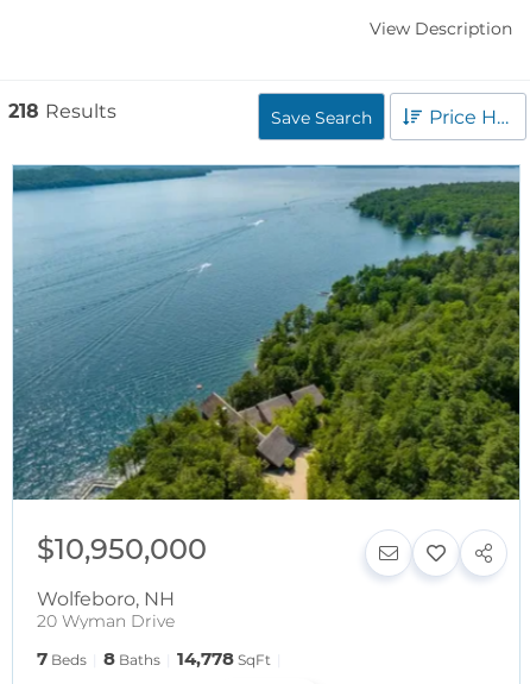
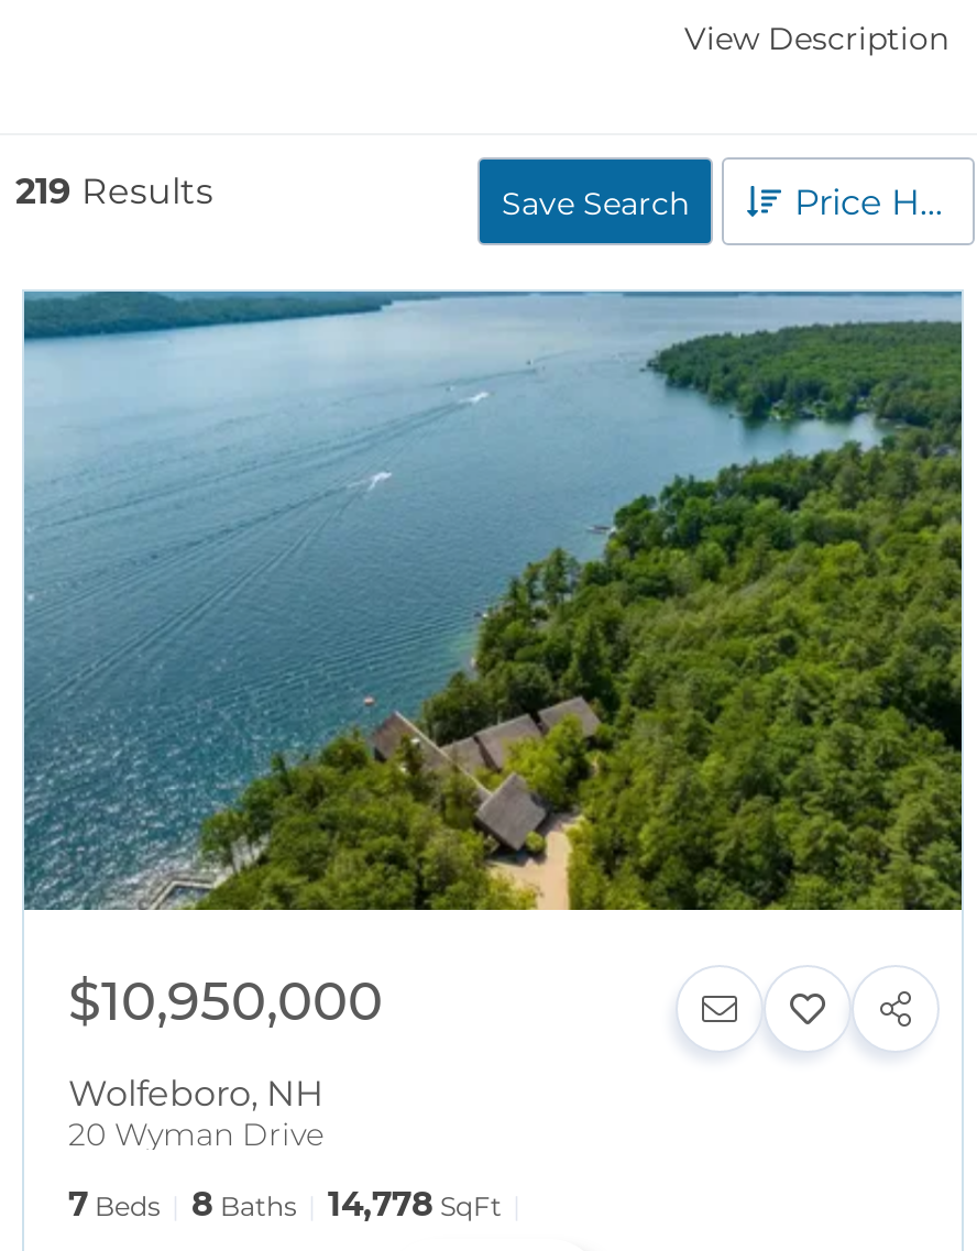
- 218 Results
+ 219 Results
